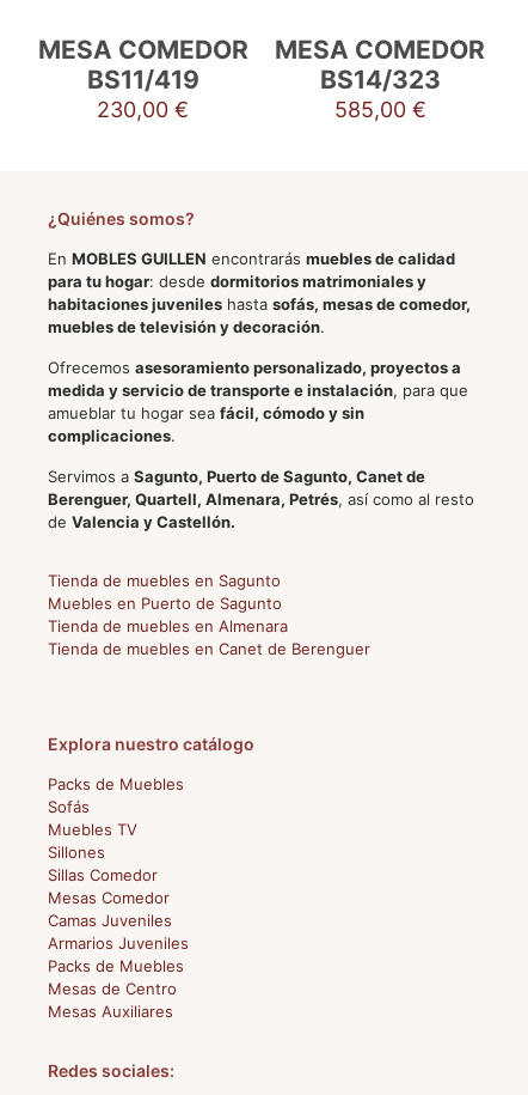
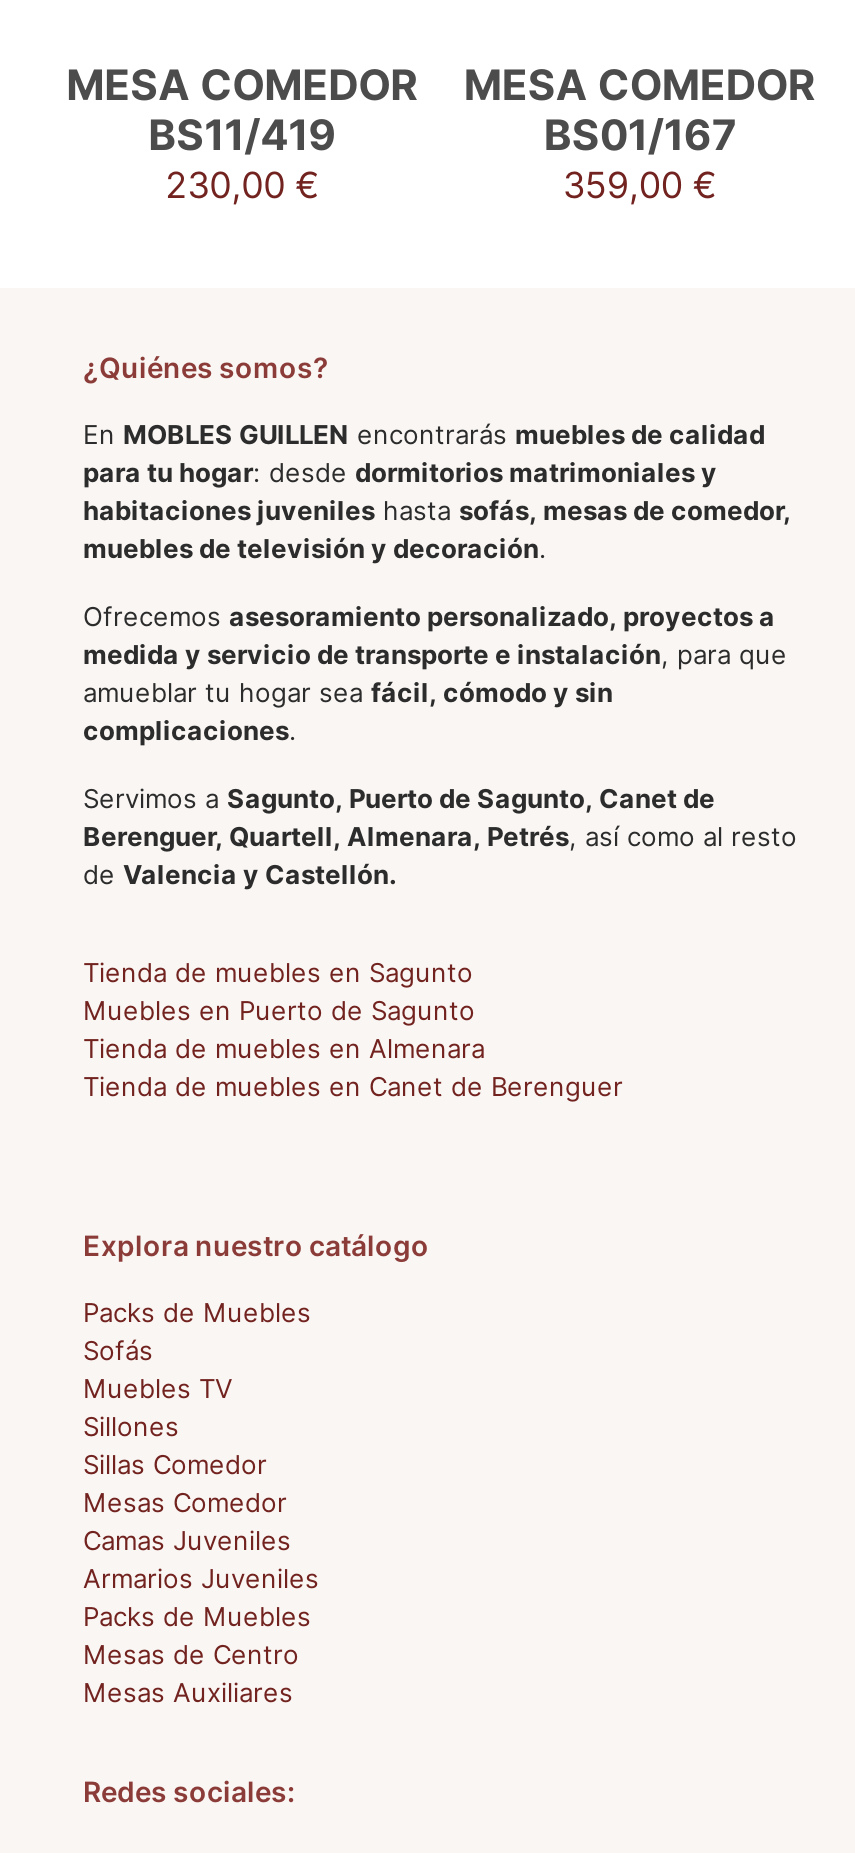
- BS14/323
- 585,00 €
+ BS01/167
+ 359,00 €
